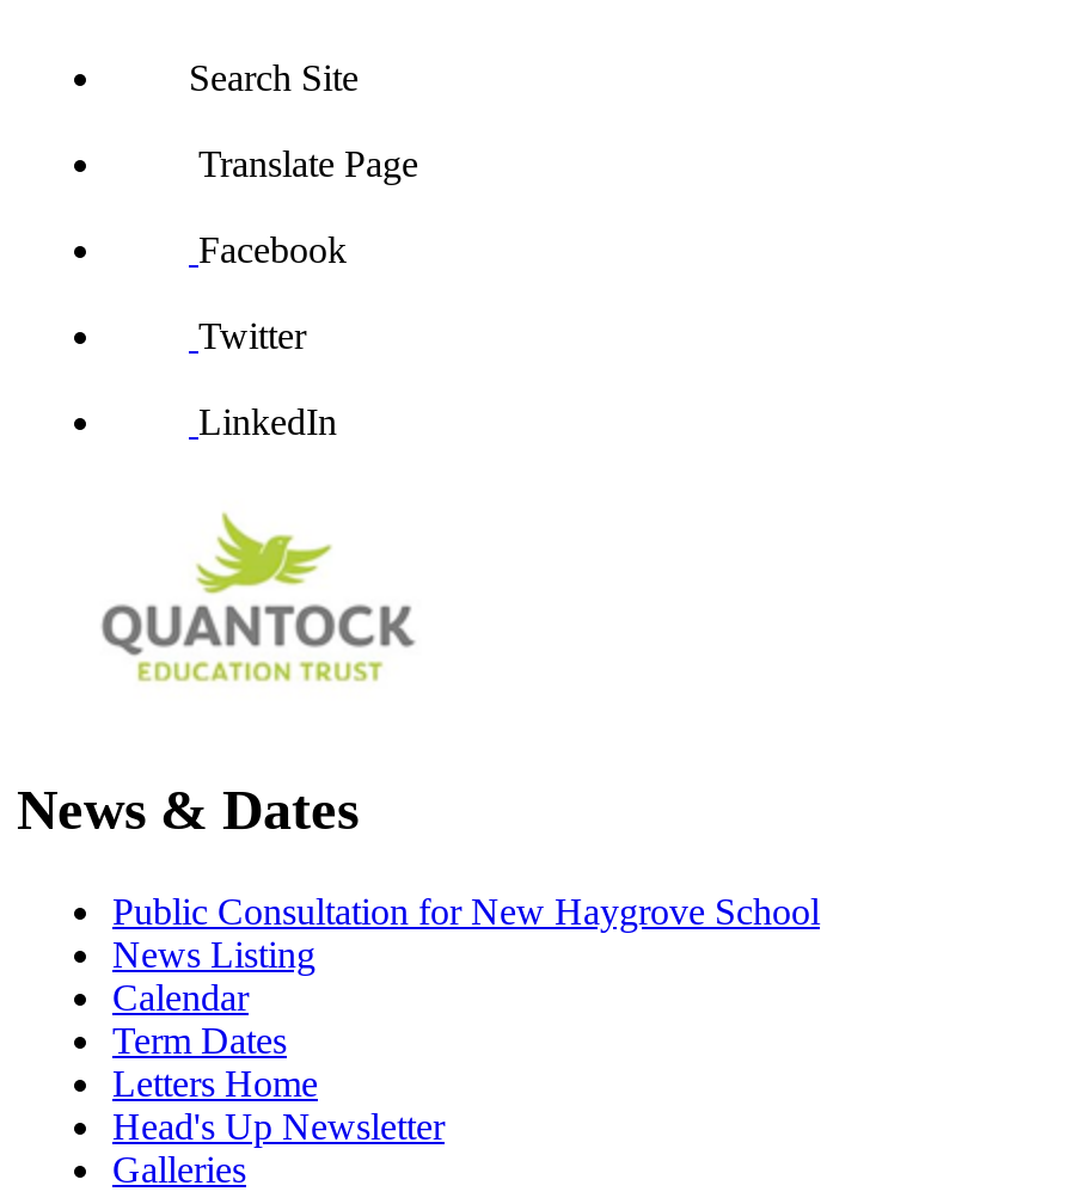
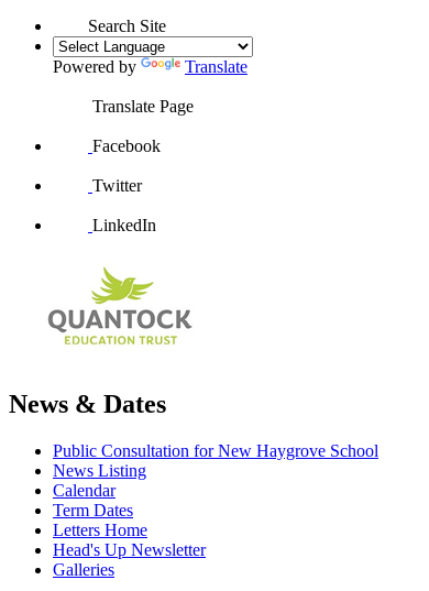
+ Powered by
+ Translate
